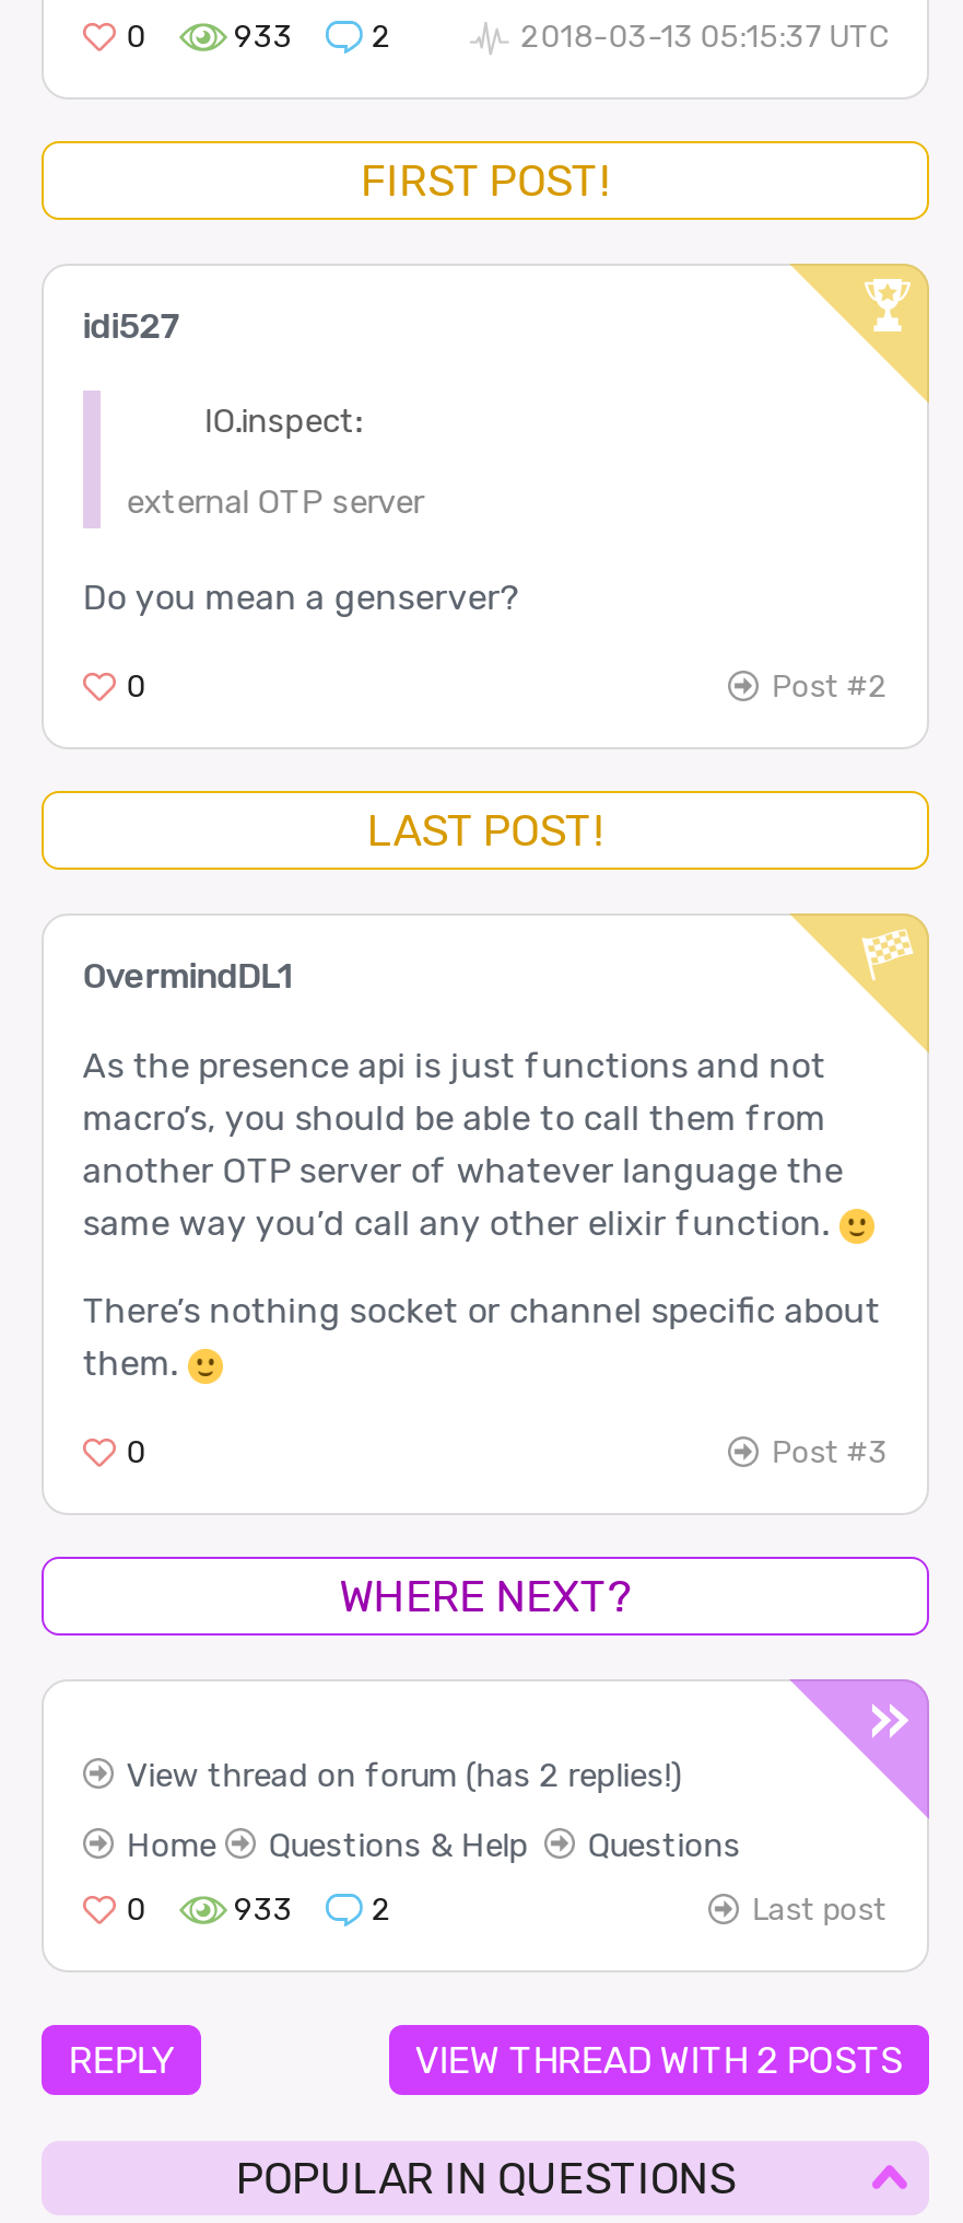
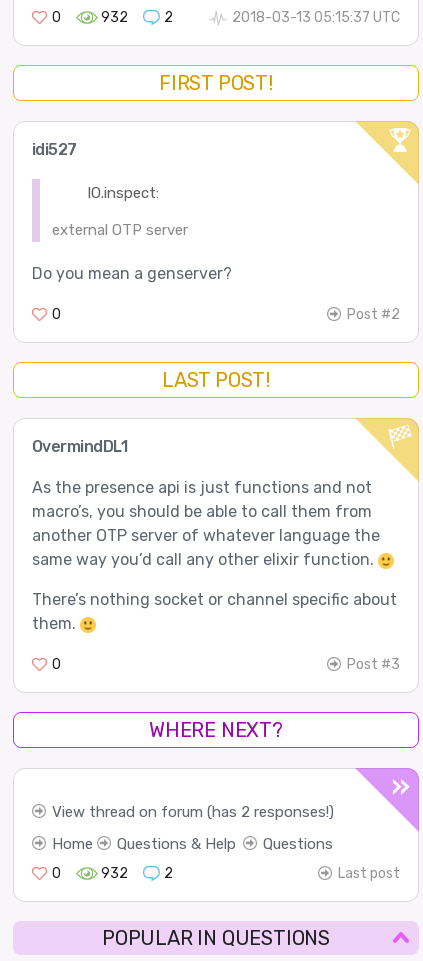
- 933
+ 932

- View thread on forum (has 2 replies!)
+ View thread on forum (has 2 responses!)

- 933
+ 932

- REPLY
- VIEW THREAD WITH 2 POSTS
